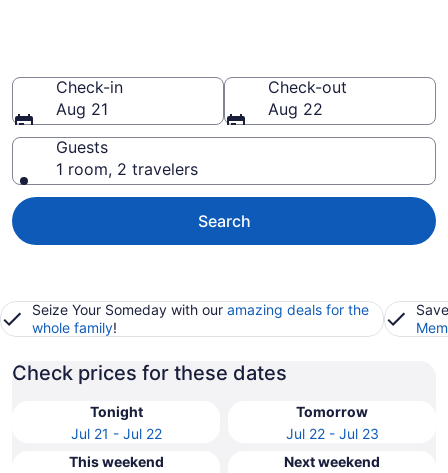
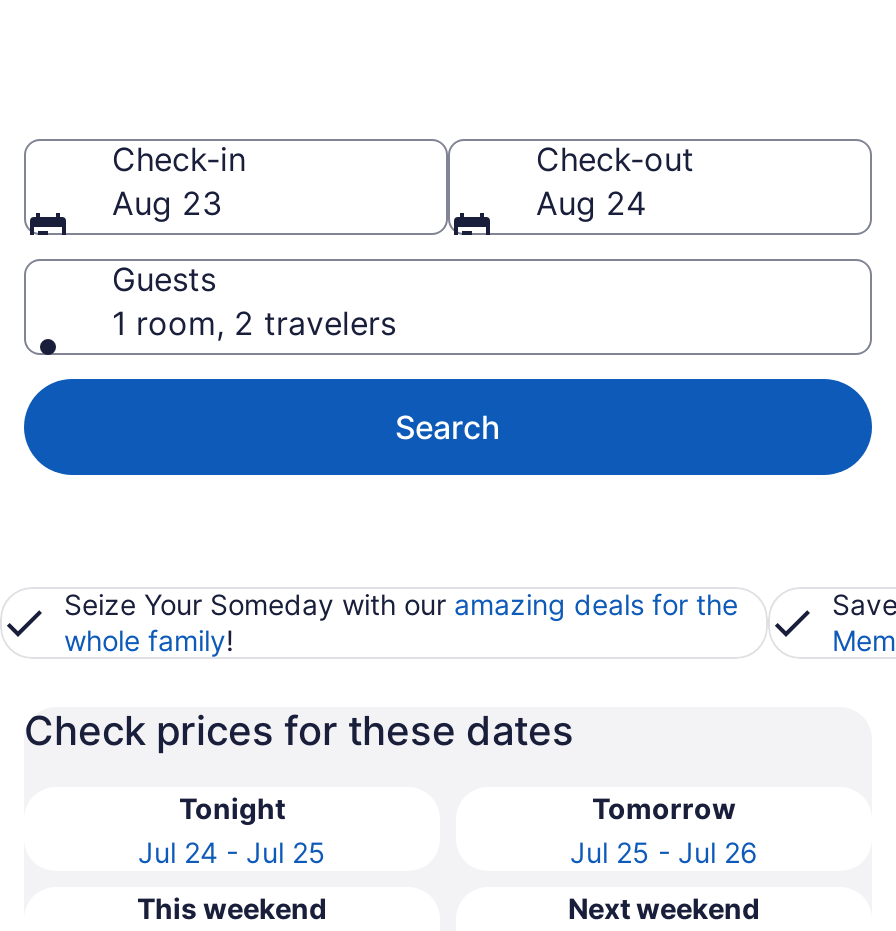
- Aug 21
+ Aug 23

- Aug 22
+ Aug 24

- Jul 21 - Jul 22
+ Jul 24 - Jul 25

- Jul 22 - Jul 23
+ Jul 25 - Jul 26
